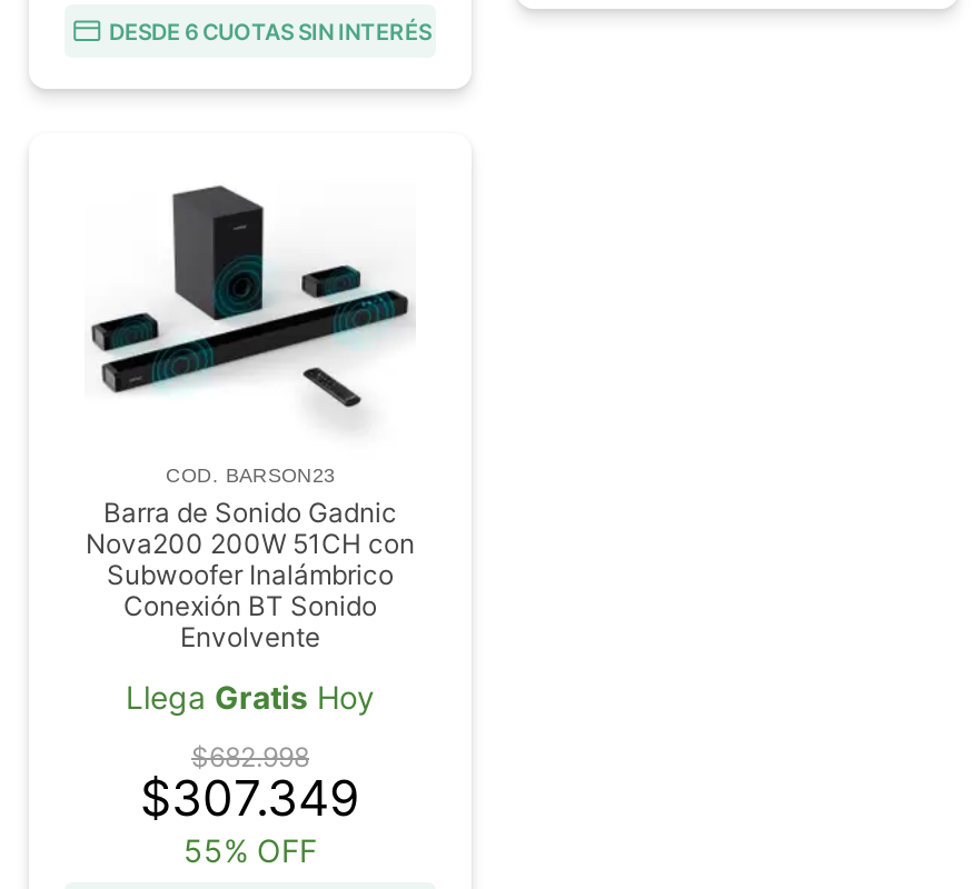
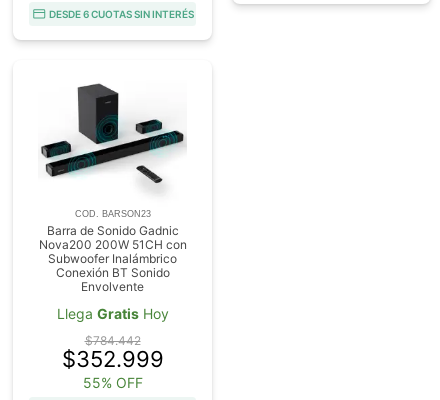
- $682.998
+ $784.442

- $307.349
+ $352.999
